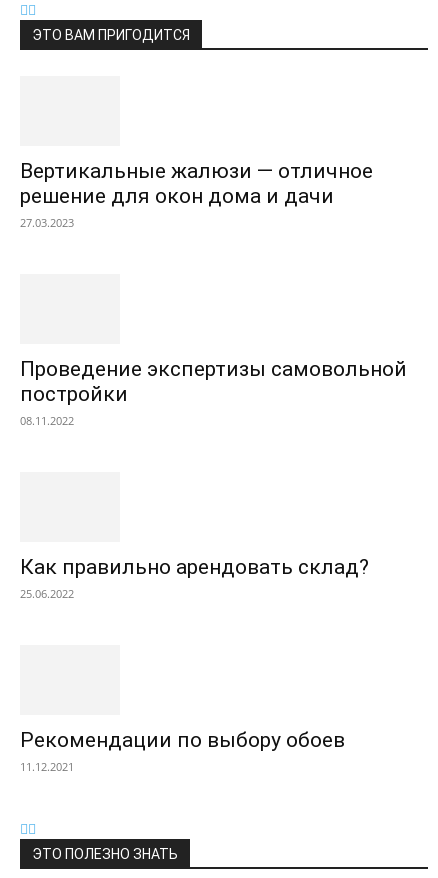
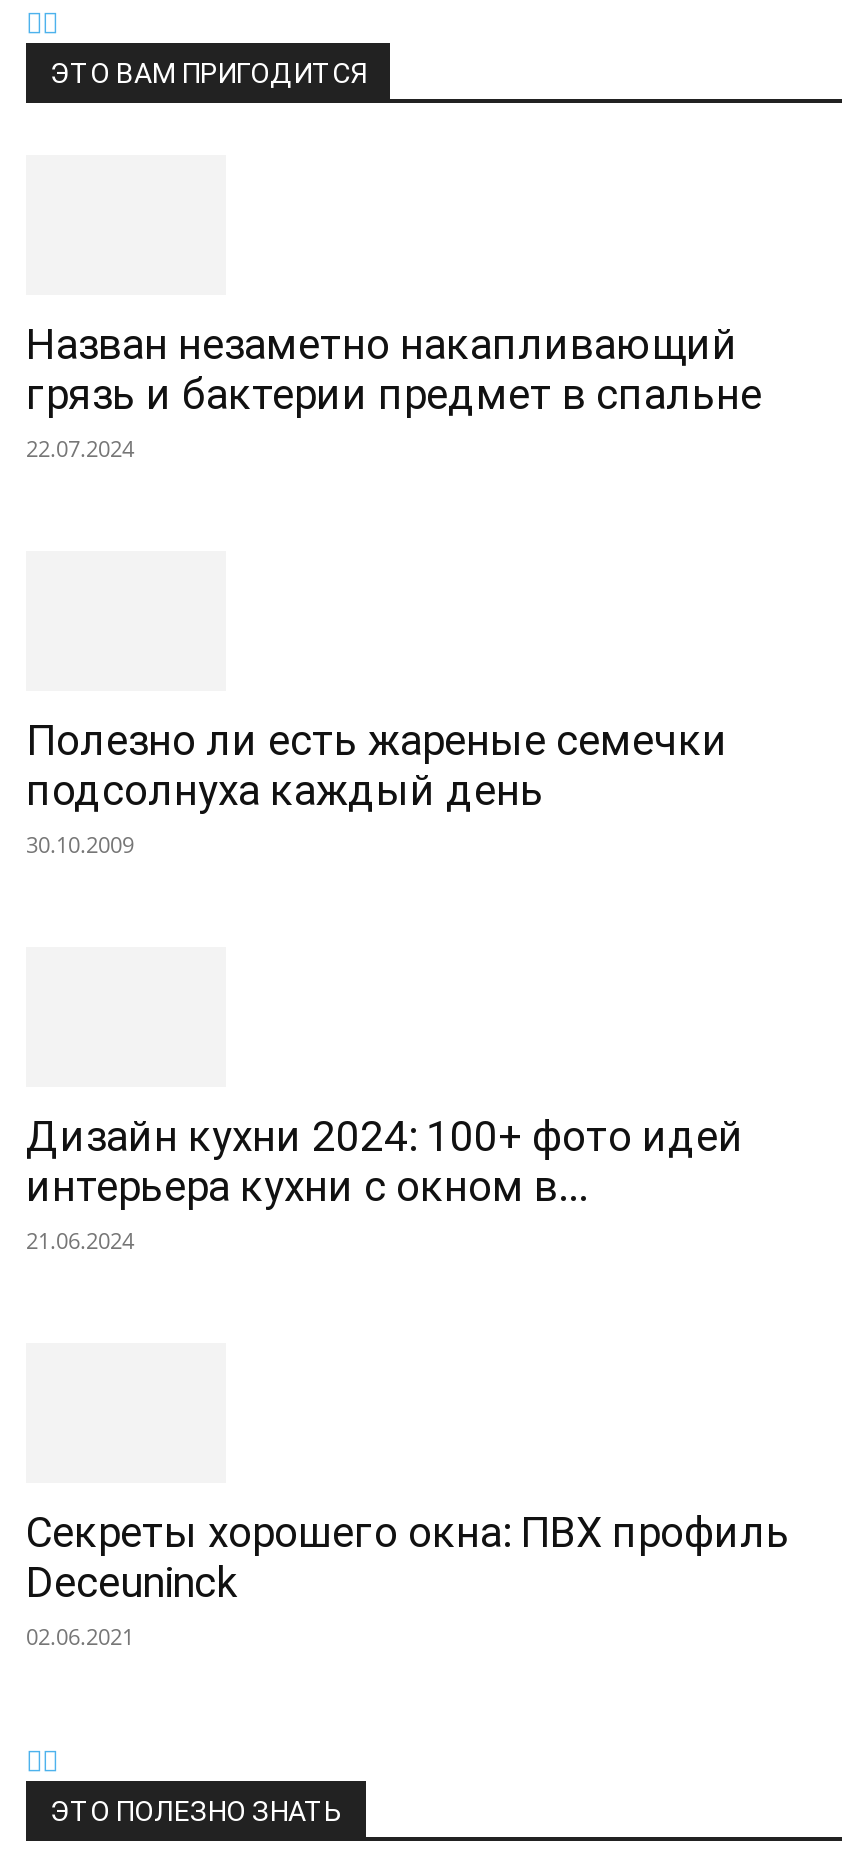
- Вертикальные жалюзи — отличное
- решение для окон дома и дачи
- 27.03.2023
+ Назван незаметно накапливающий
+ грязь и бактерии предмет в спальне
+ 22.07.2024

- Проведение экспертизы самовольной
- постройки
- 08.11.2022
+ Полезно ли есть жареные семечки
+ подсолнуха каждый день
+ 30.10.2009

- Как правильно арендовать склад?
- 25.06.2022
+ Дизайн кухни 2024: 100+ фото идей
+ интерьера кухни с окном в...
+ 21.06.2024

- Рекомендации по выбору обоев
- 11.12.2021
+ Секреты хорошего окна: ПВХ профиль
+ Deceuninck
+ 02.06.2021
